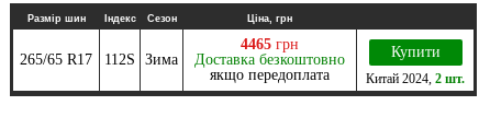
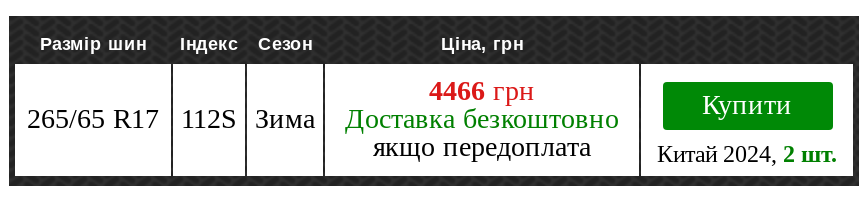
- 4465 грн
+ 4466 грн
